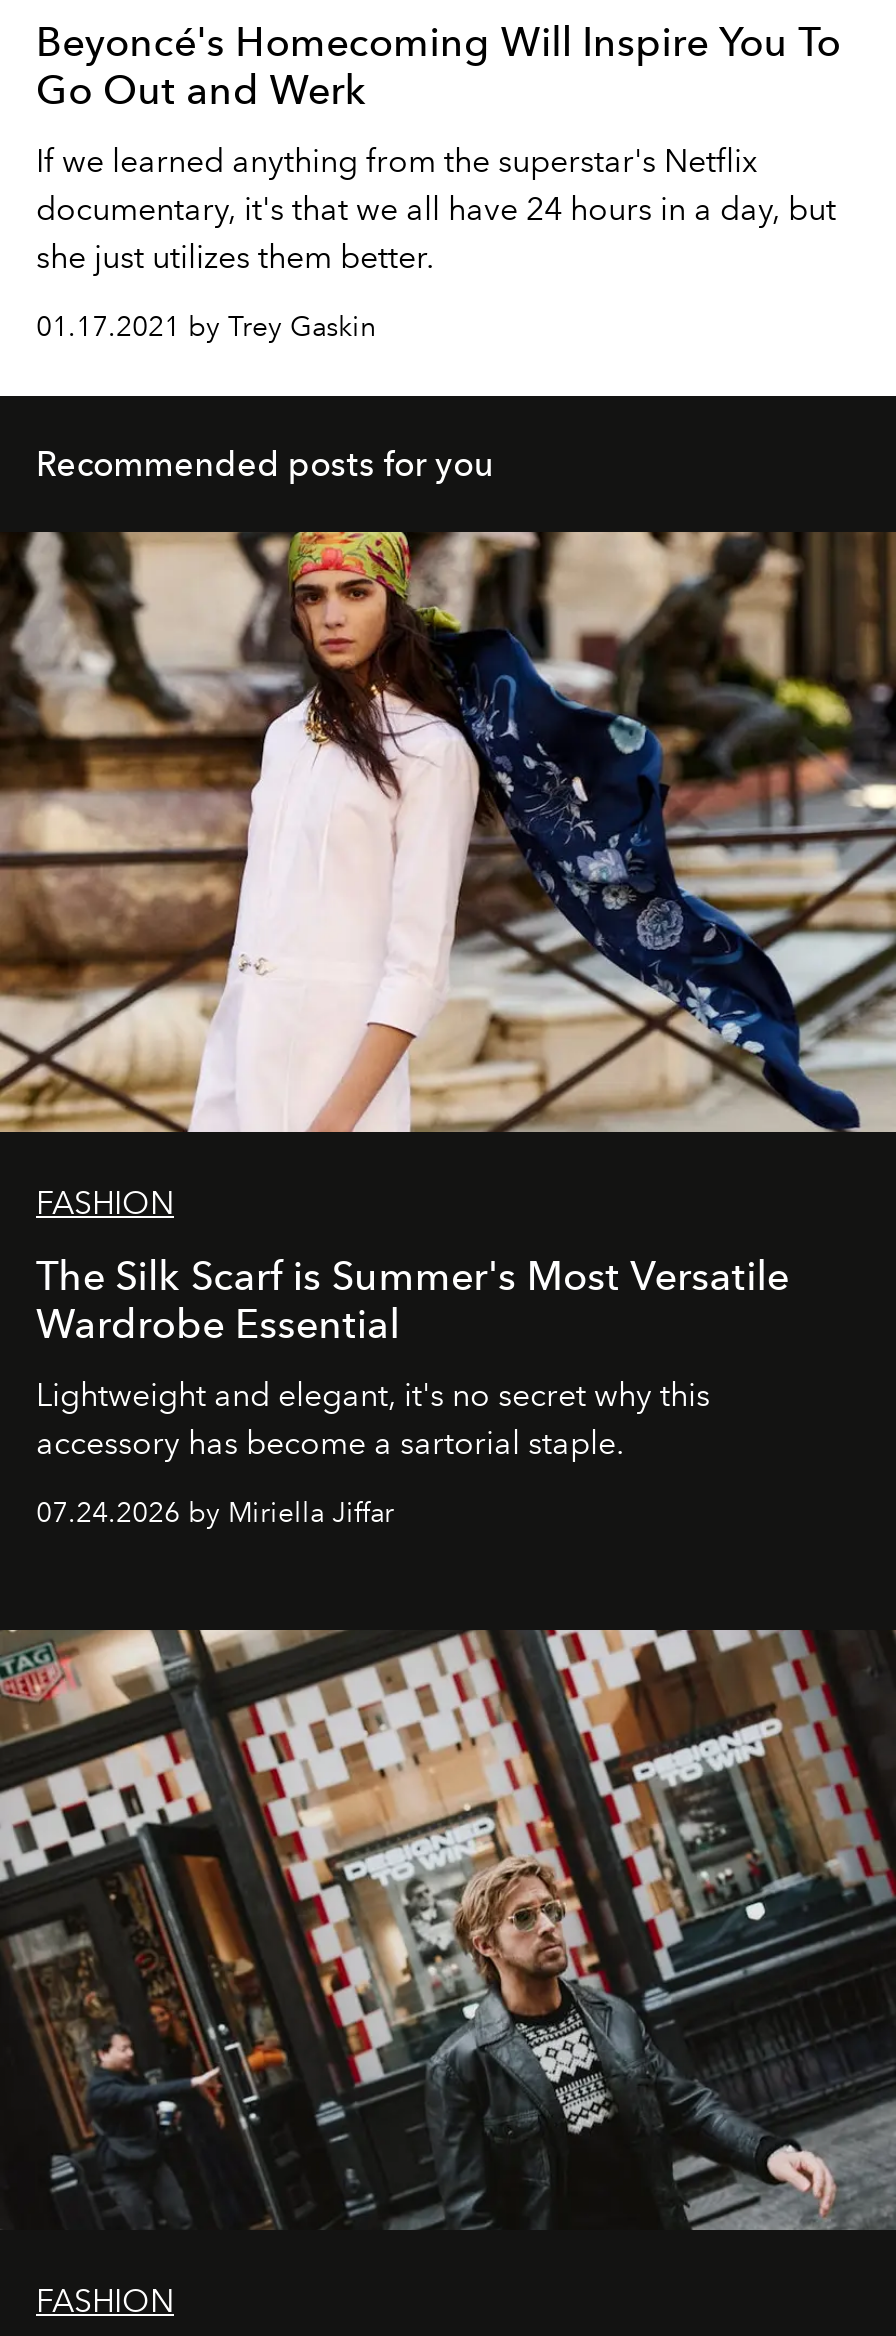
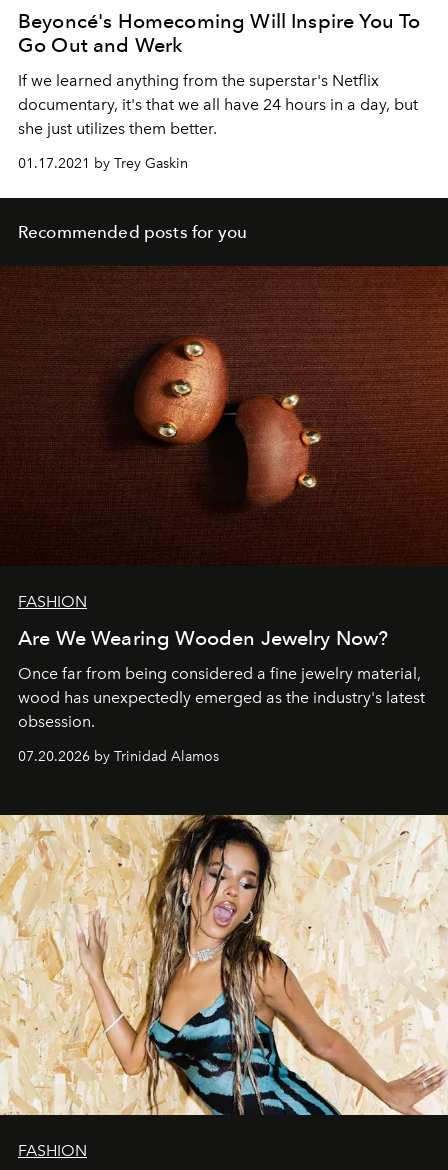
- [image]
+ [image]

- The Silk Scarf is Summer's Most Versatile
- Wardrobe Essential
+ Are We Wearing Wooden Jewelry Now?

- Lightweight and elegant, it's no secret why this
- accessory has become a sartorial staple.
+ Once far from being considered a fine jewelry material,
+ wood has unexpectedly emerged as the industry's latest
+ obsession.

- 07.24.2026 by Miriella Jiffar
+ 07.20.2026 by Trinidad Alamos

- [image]
+ [image]
